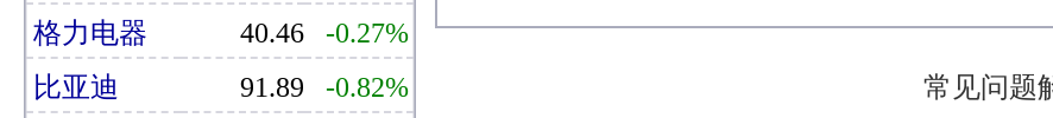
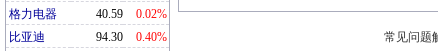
- 40.46
+ 40.59

- -0.27%
+ 0.02%

- 91.89
+ 94.30

- -0.82%
+ 0.40%
